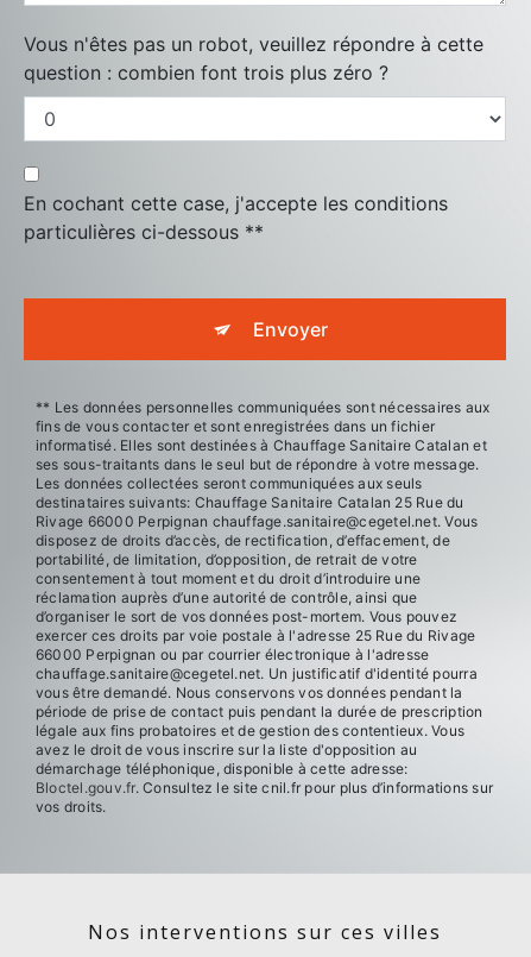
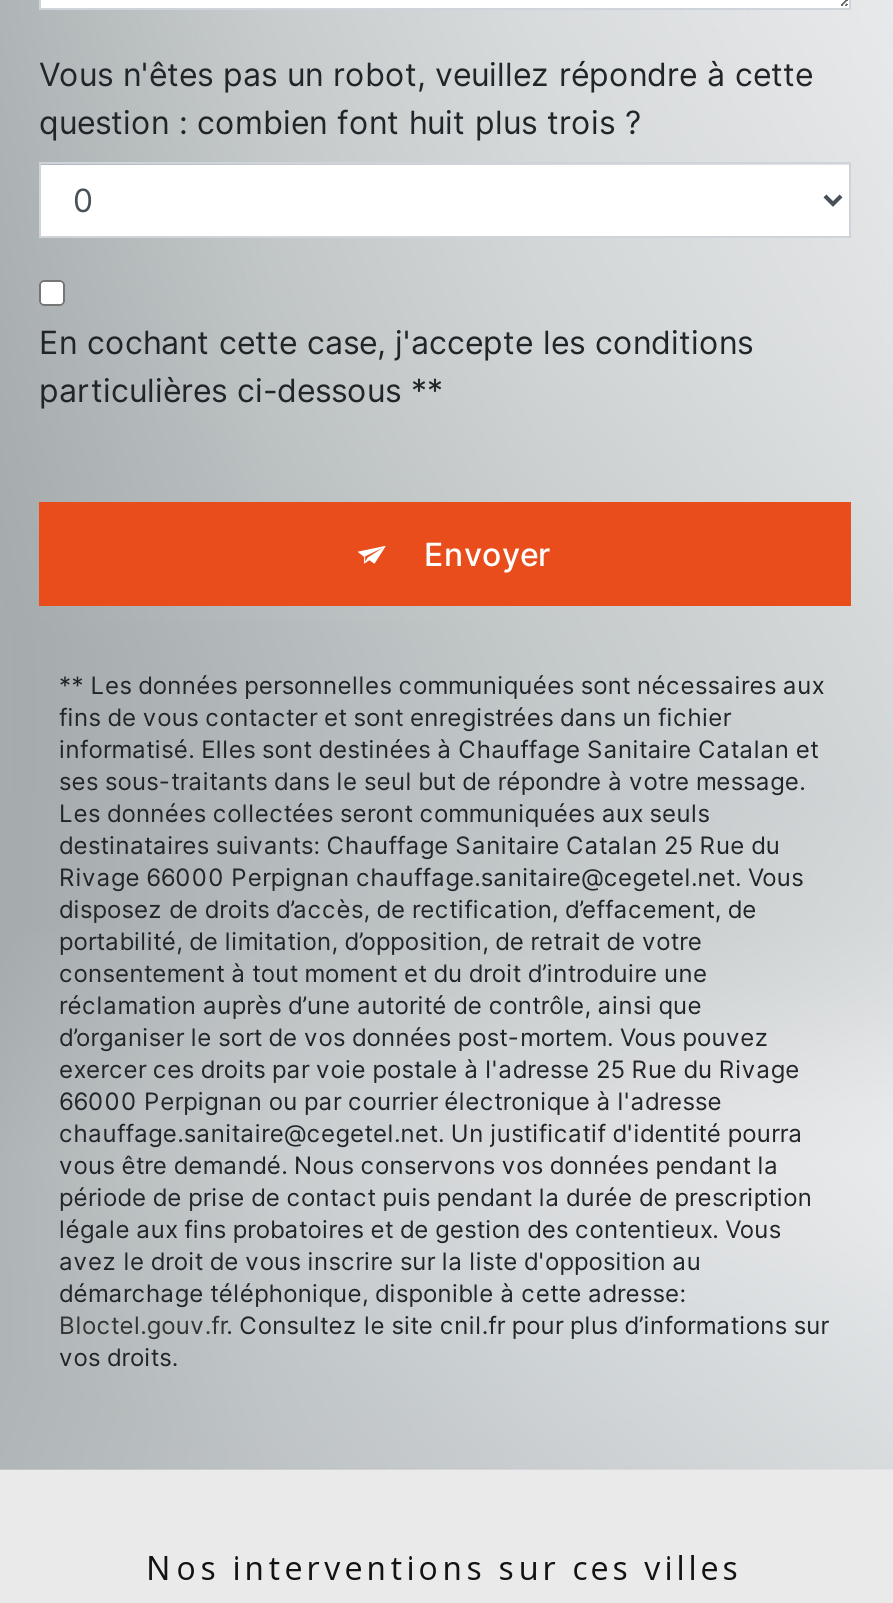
- question : combien font trois plus zéro ?
+ question : combien font huit plus trois ?
